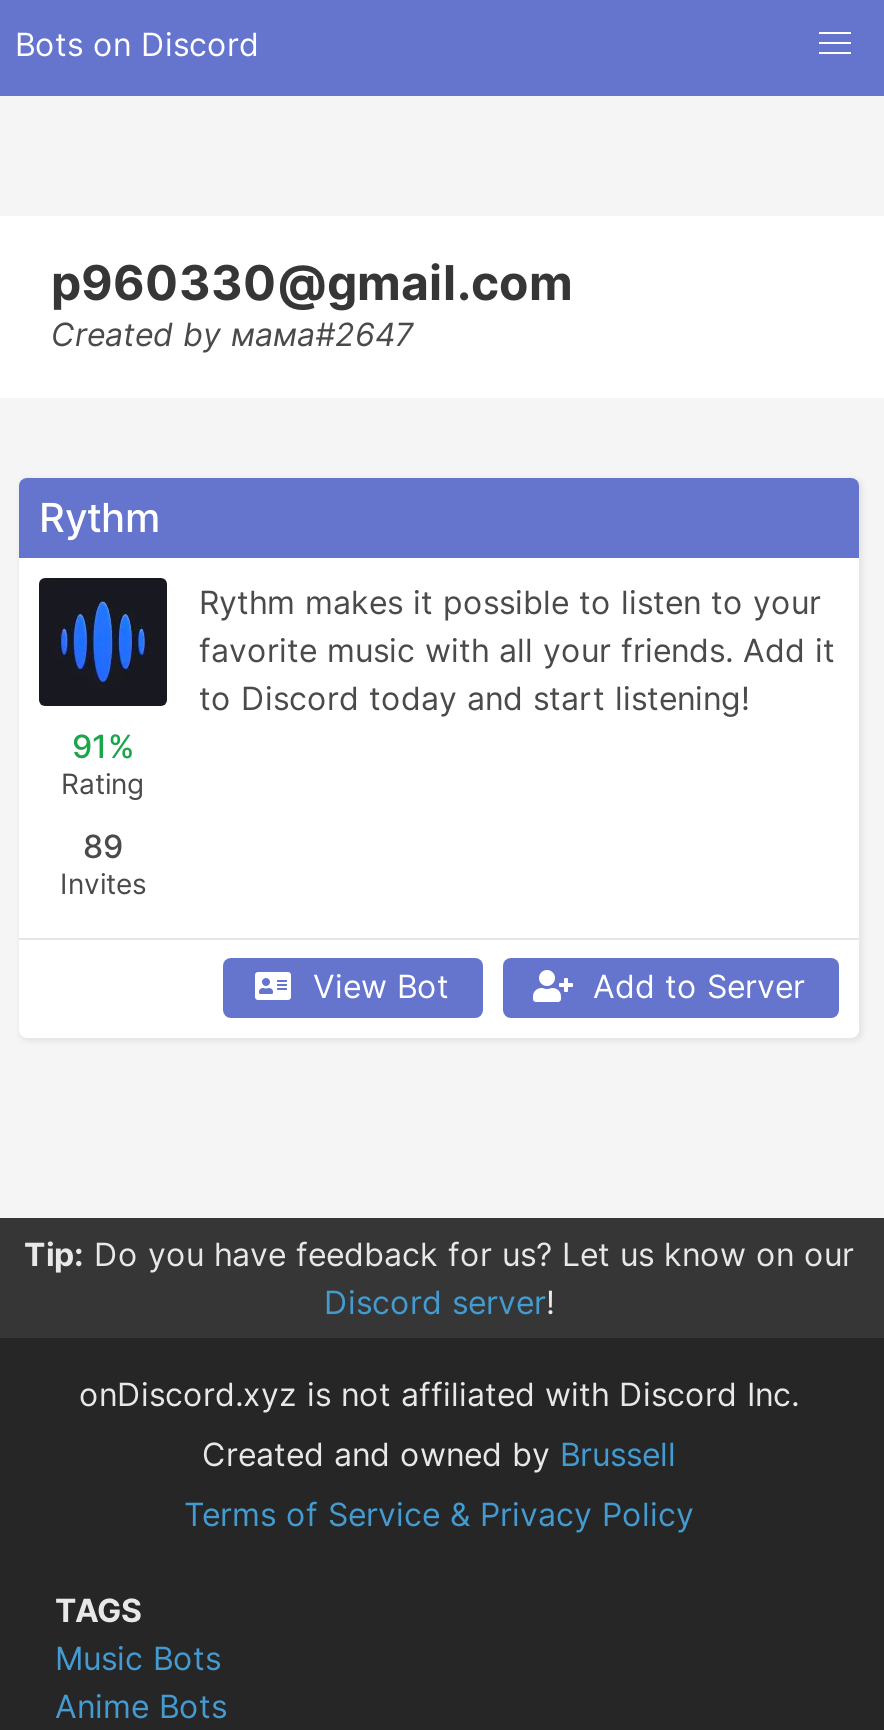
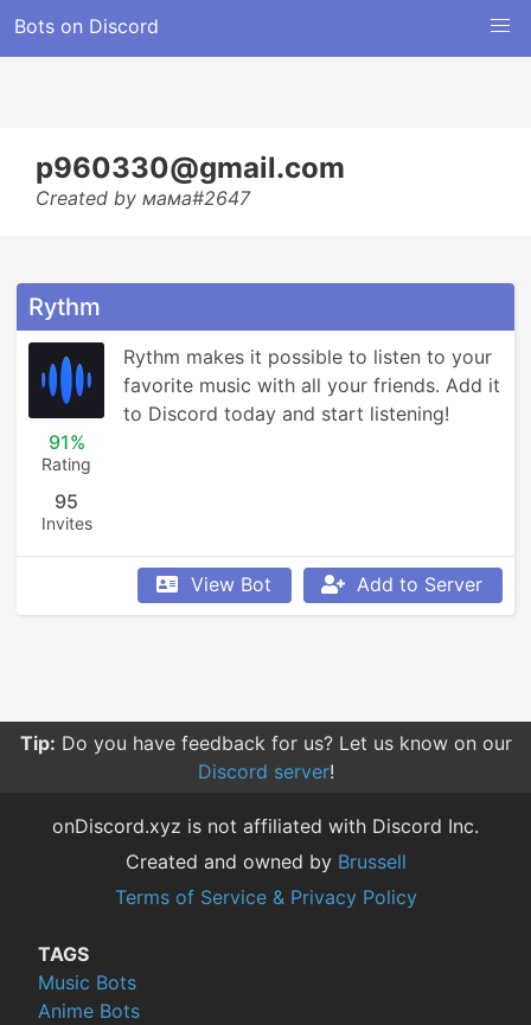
- 89
+ 95
